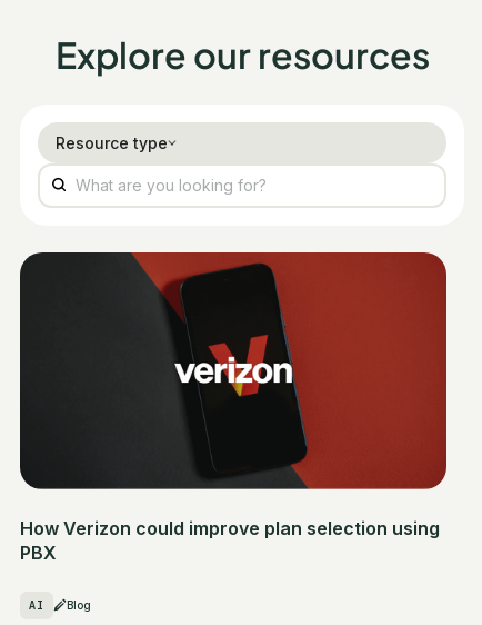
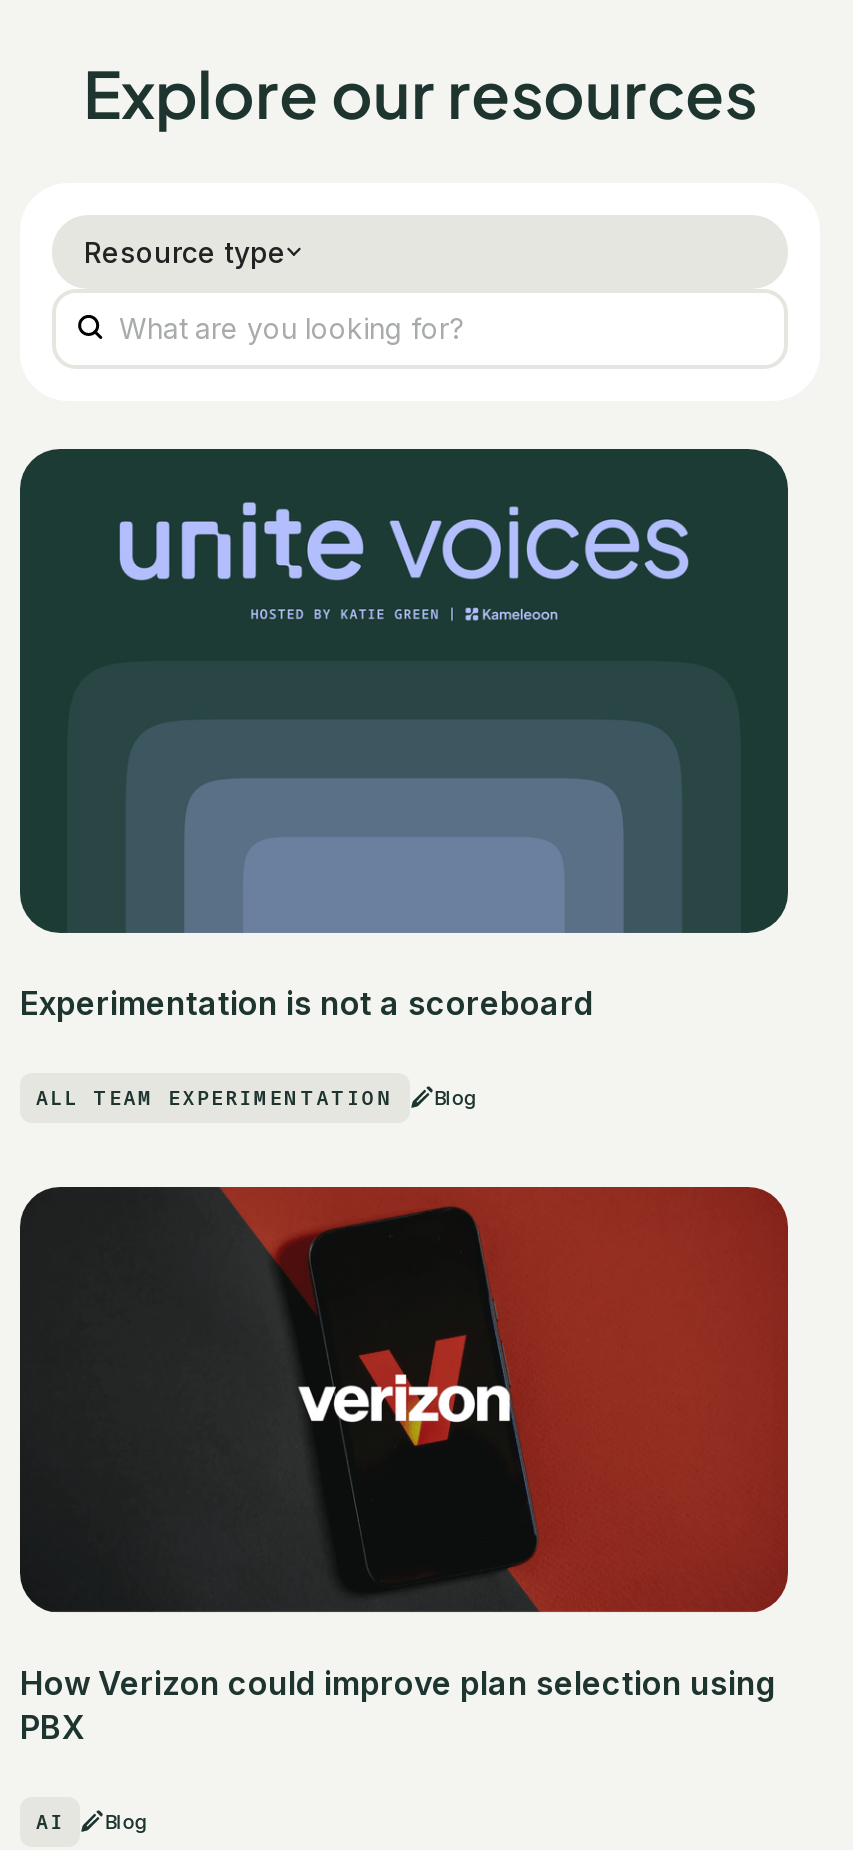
+ [image]
+ Experimentation is not a scoreboard
+ ALL TEAM EXPERIMENTATION
+ Blog
